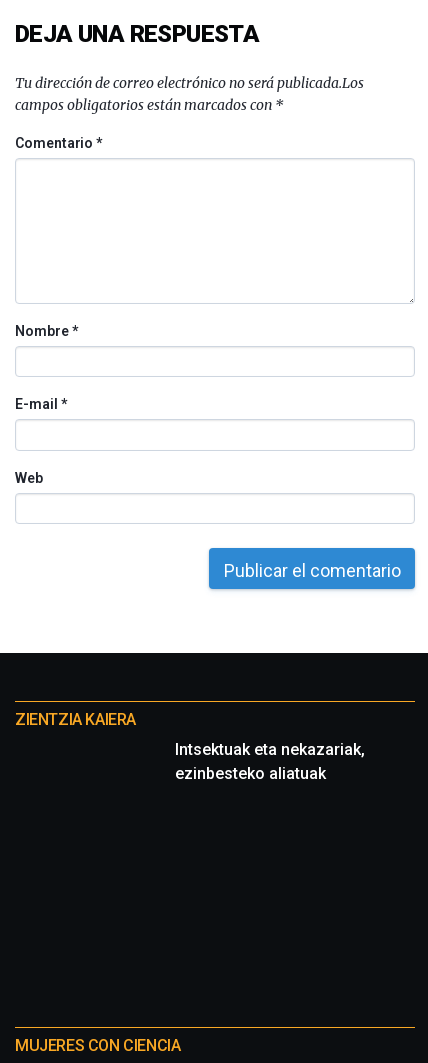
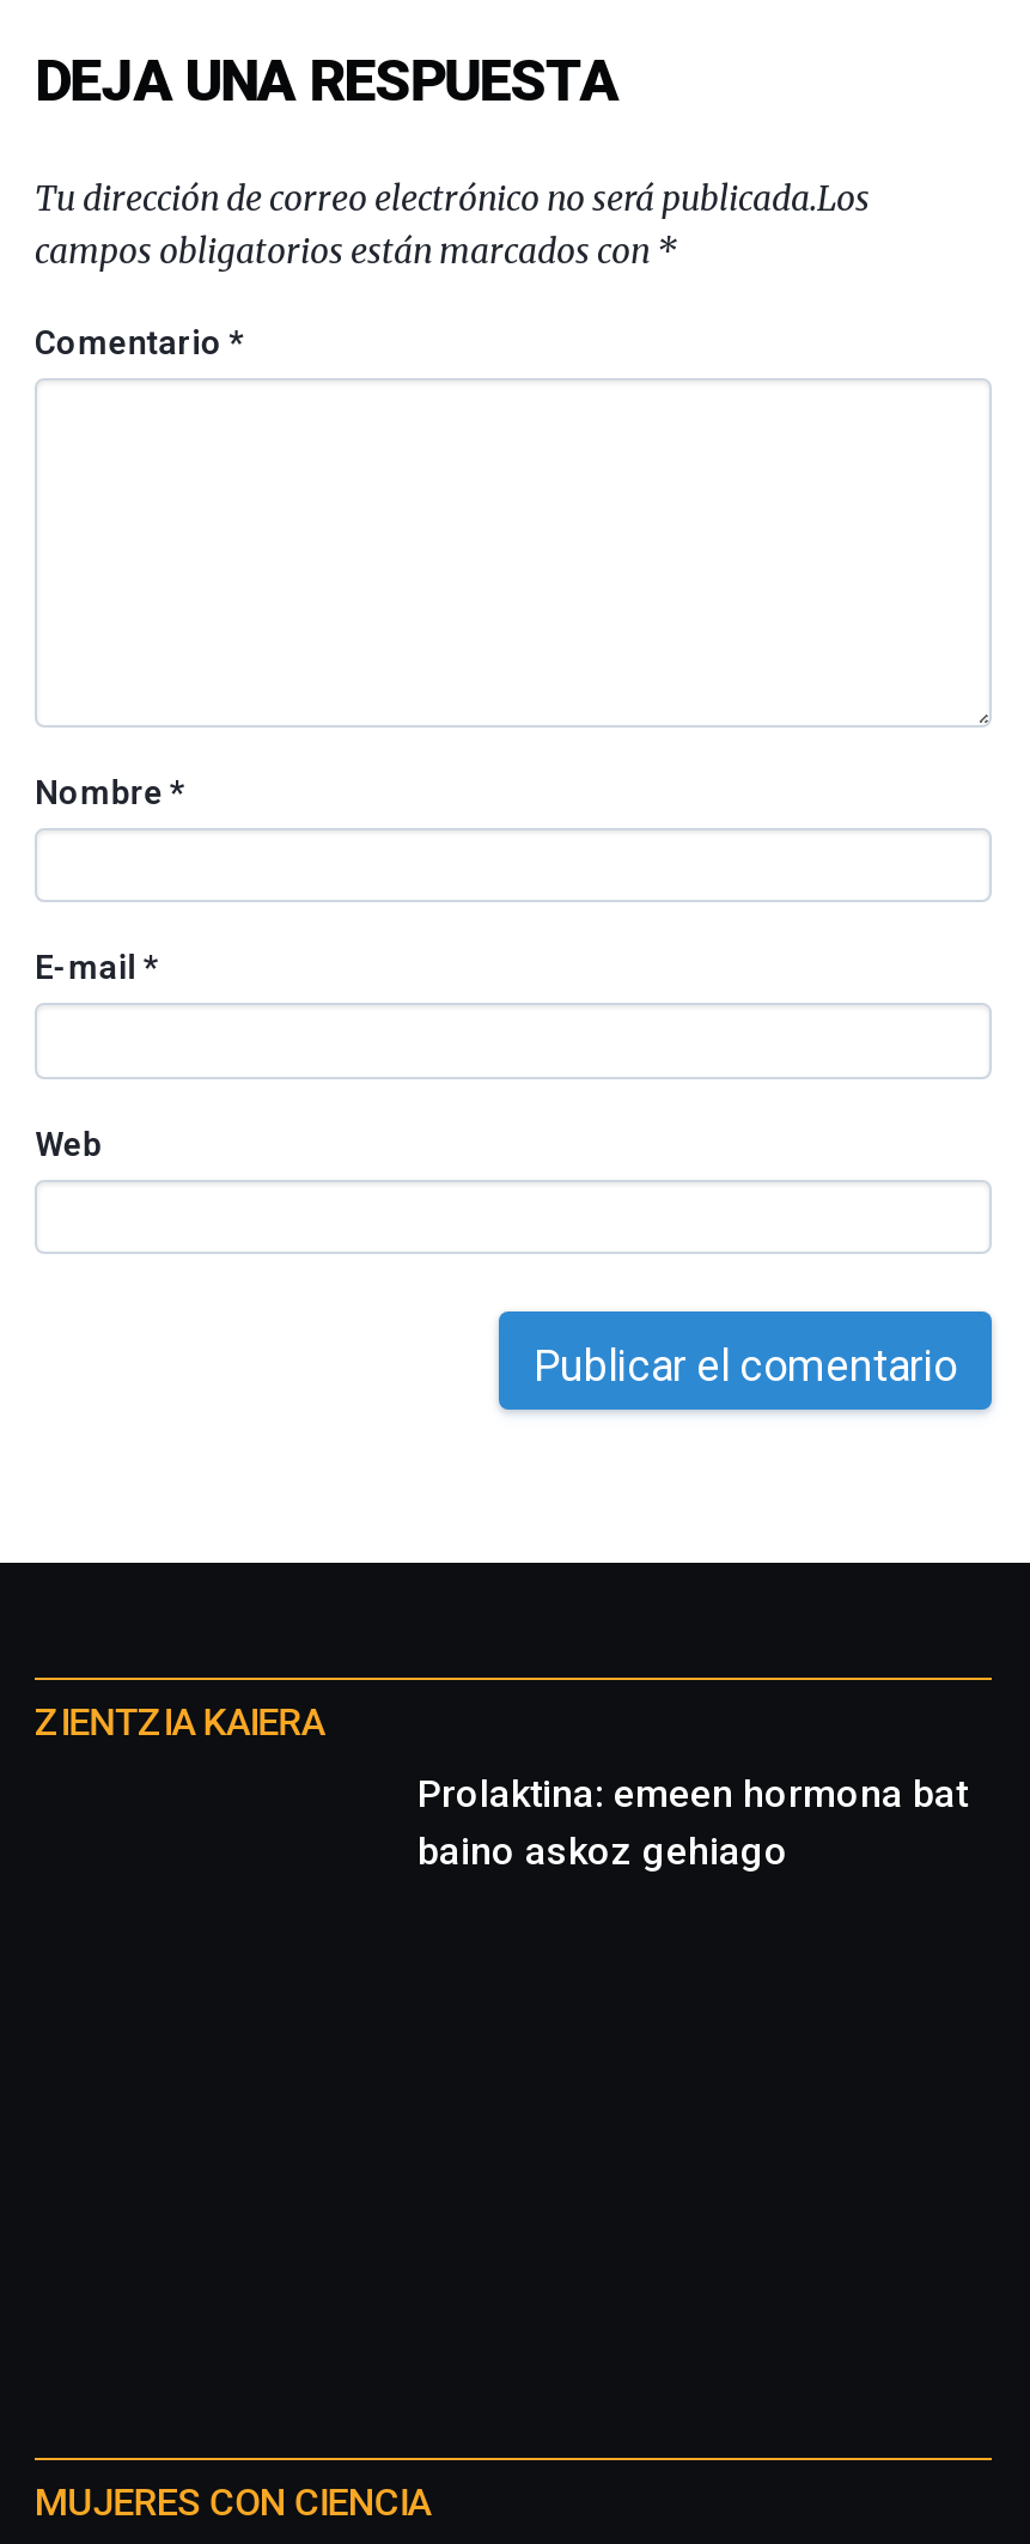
- Intsektuak eta nekazariak,
- ezinbesteko aliatuak
+ Prolaktina: emeen hormona bat
+ baino askoz gehiago
